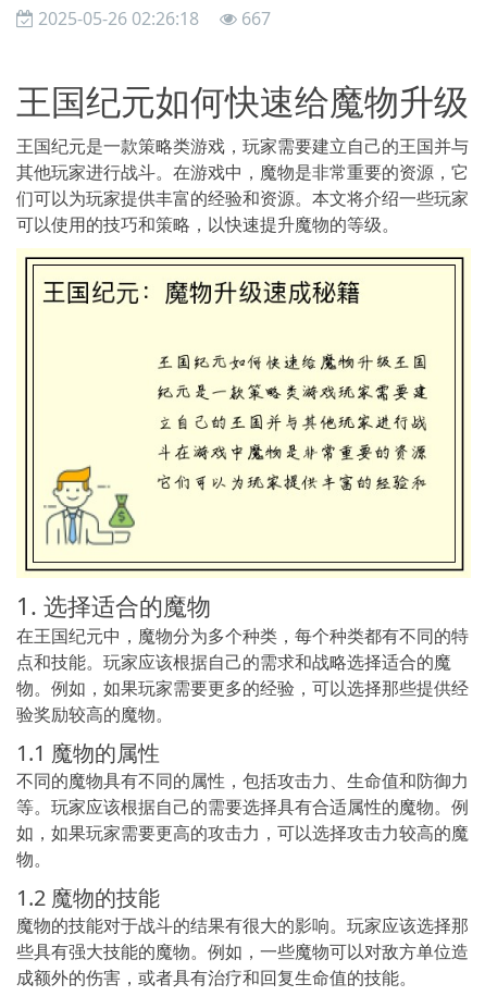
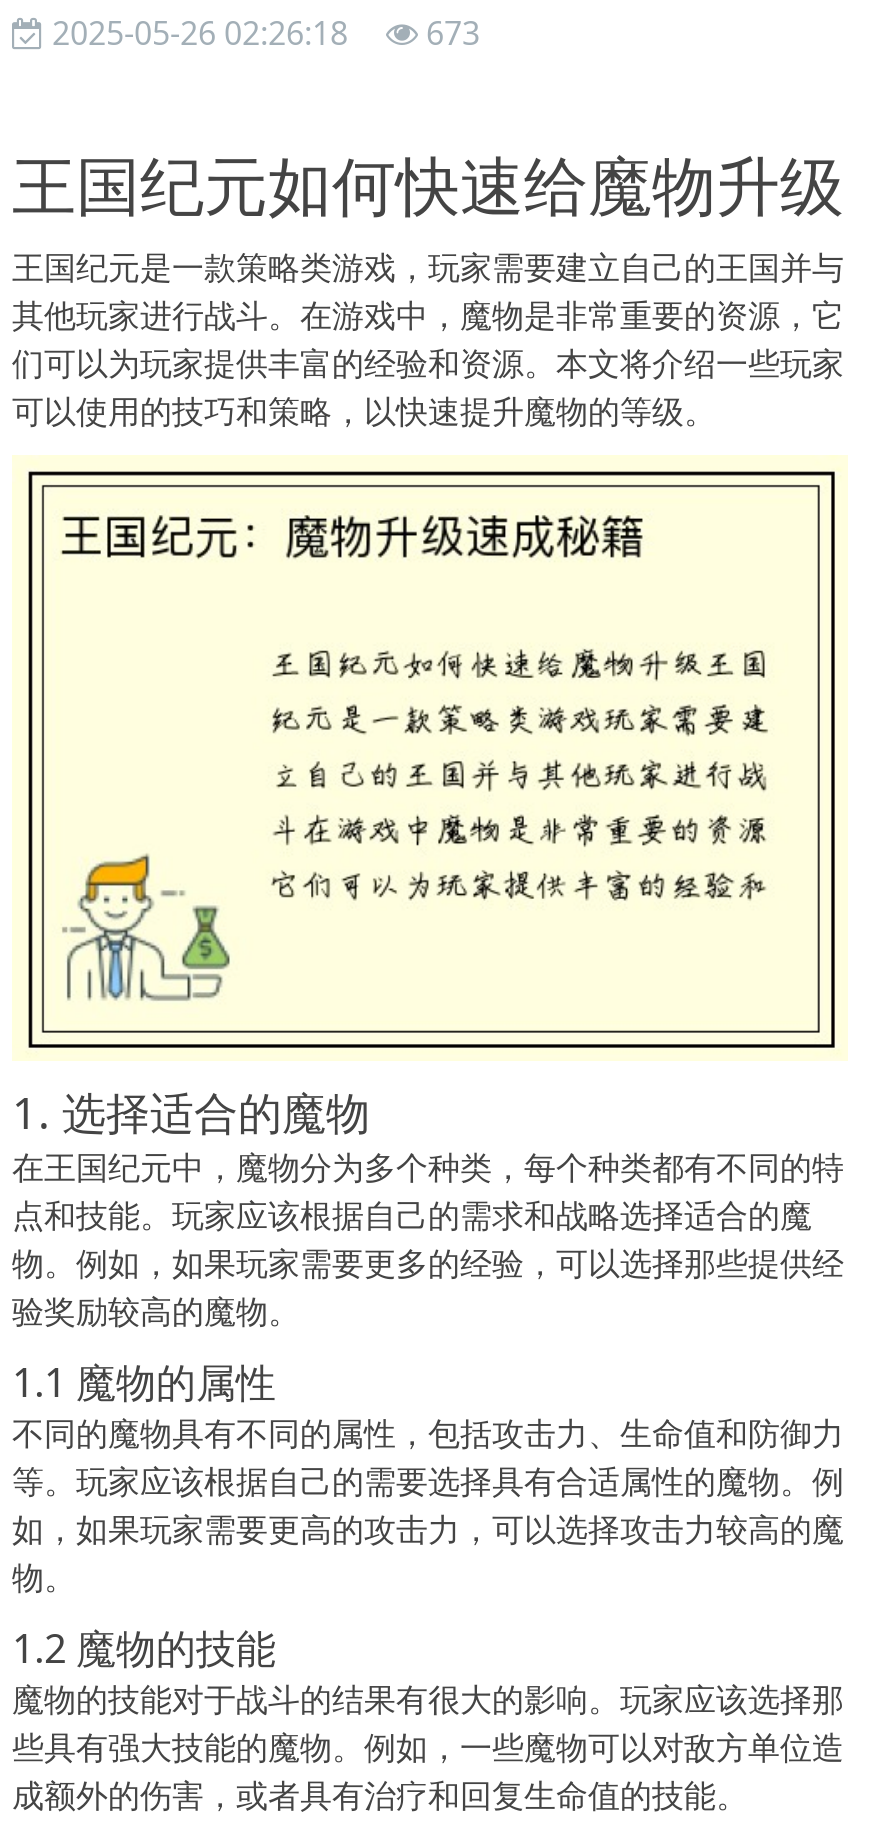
- 2025-05-26 02:26:18 667
+ 2025-05-26 02:26:18 673
